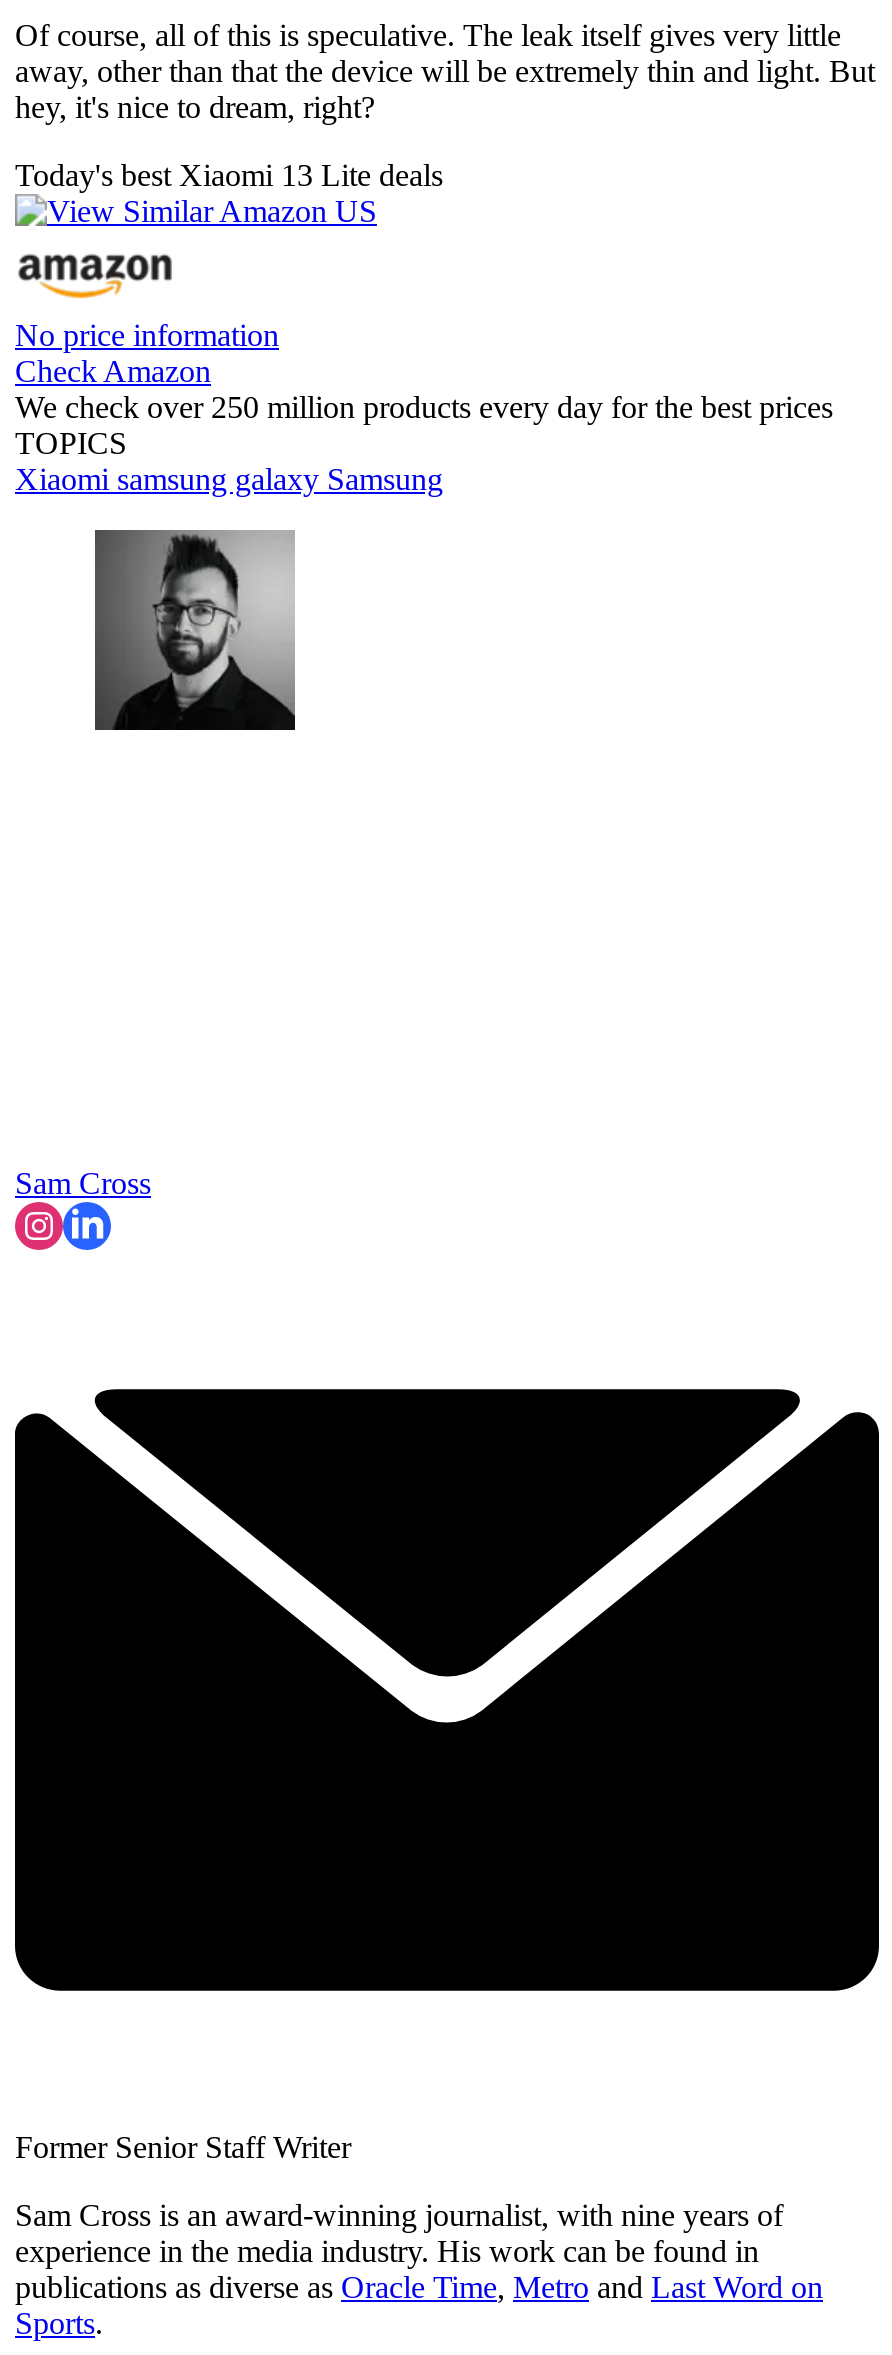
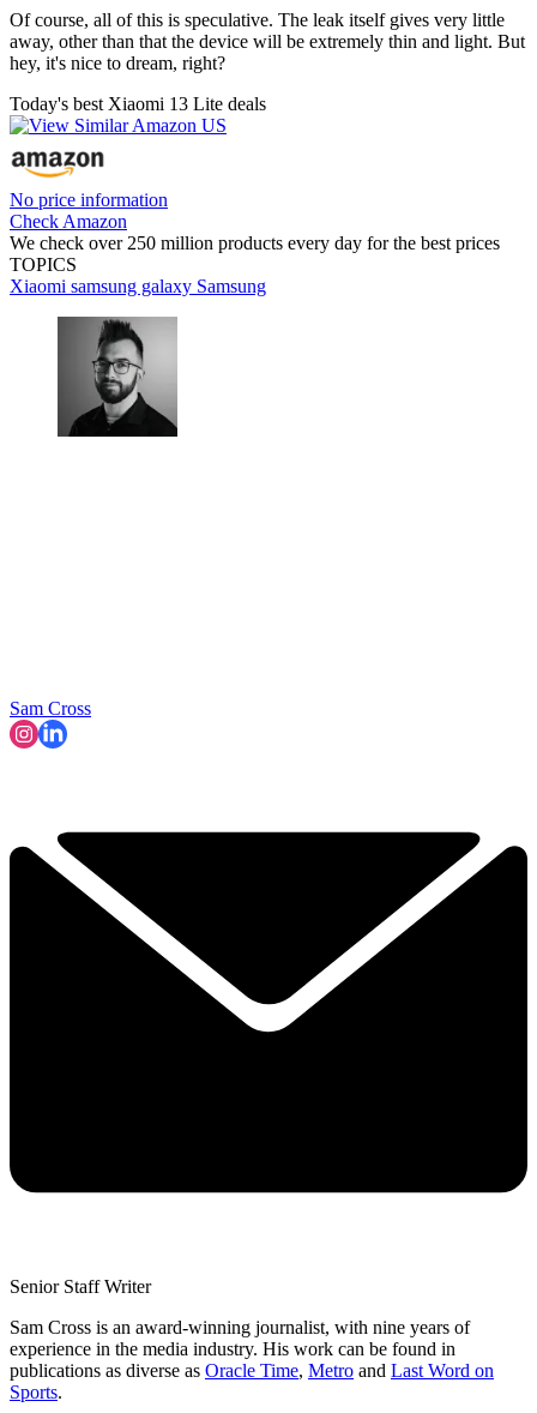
- Former Senior Staff Writer
+ Senior Staff Writer
